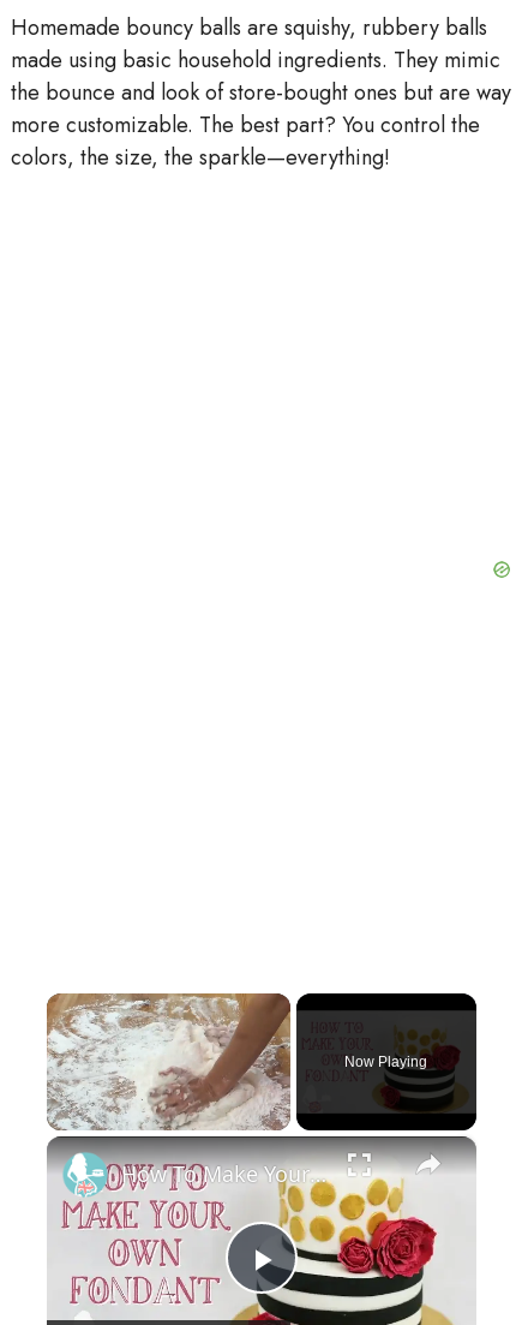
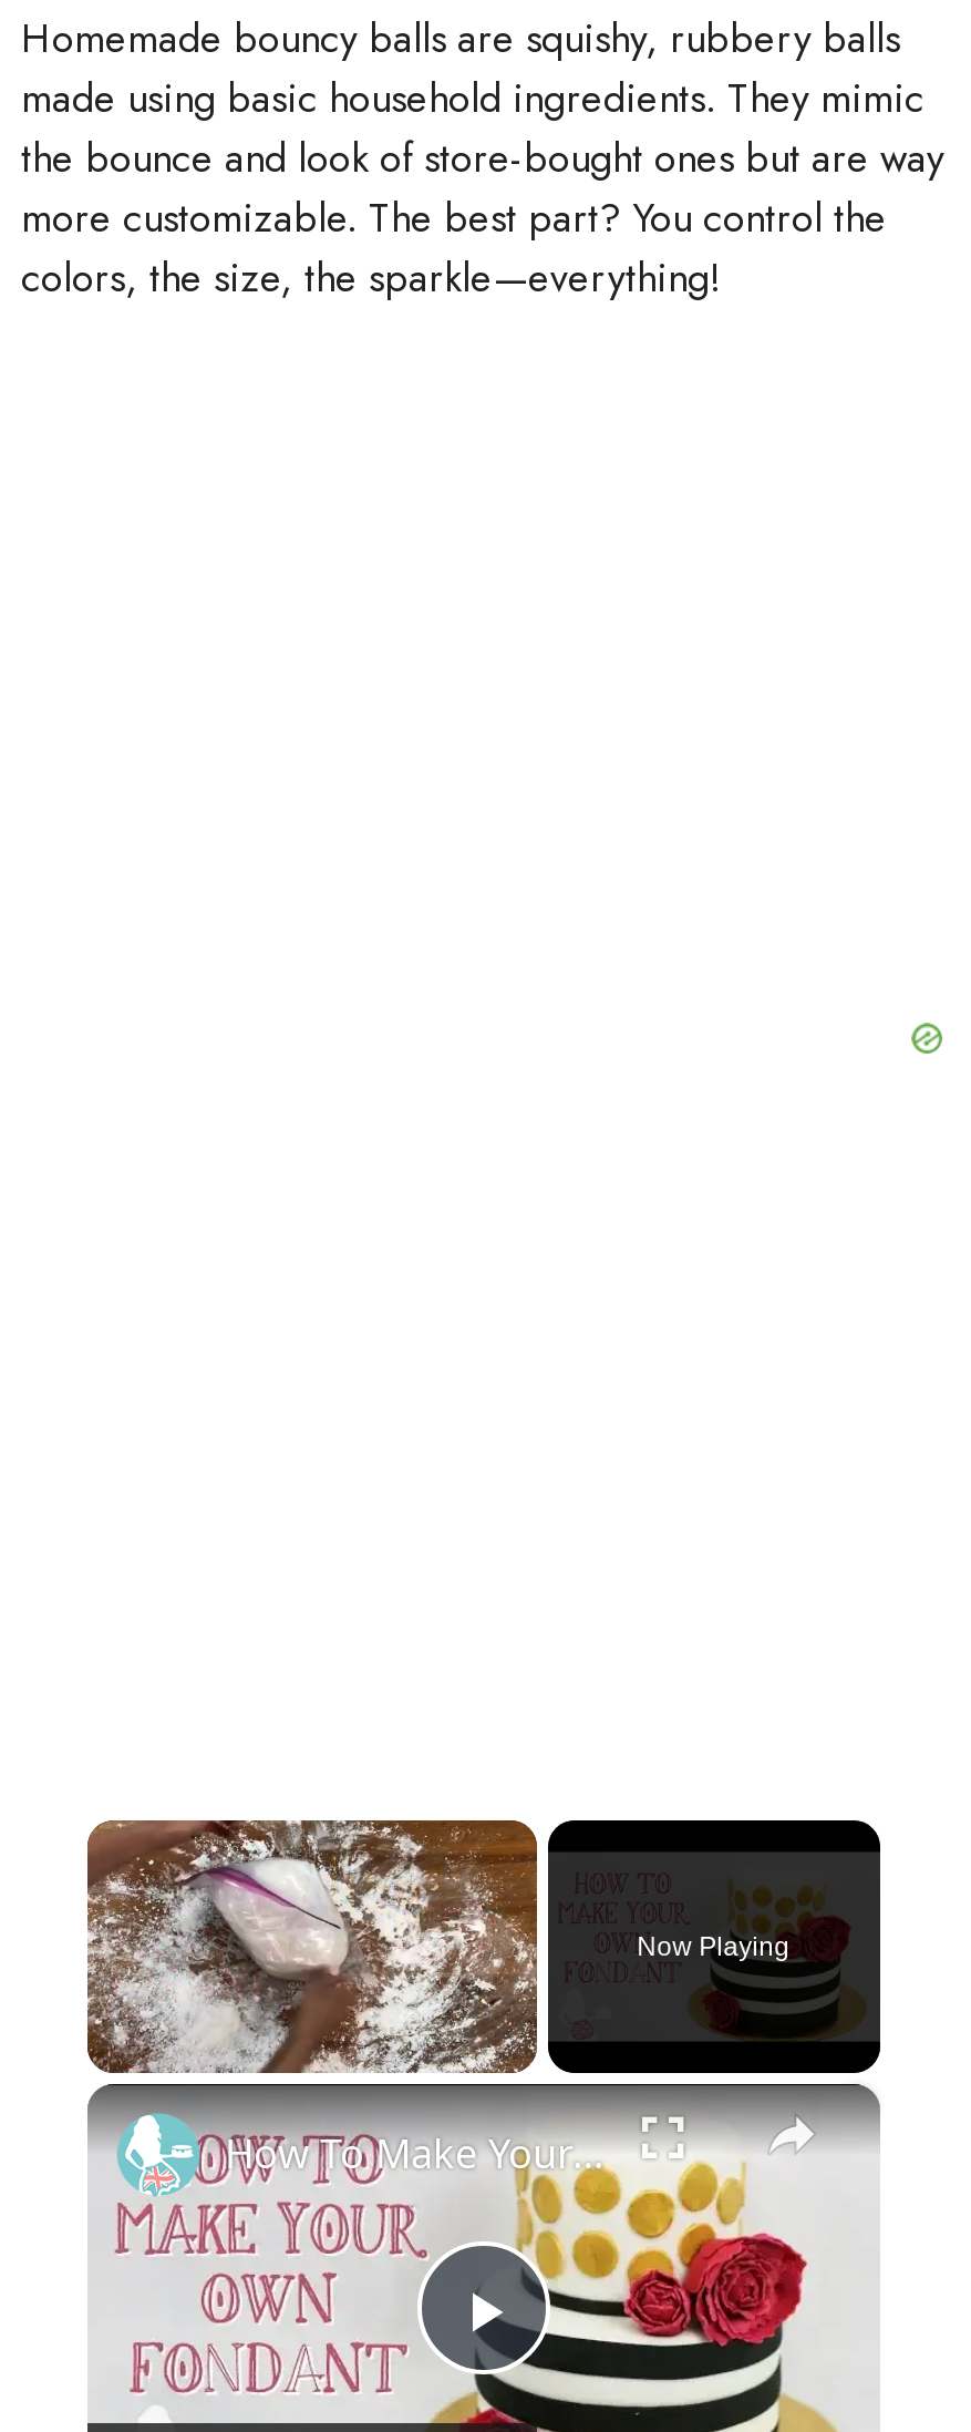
- [image]
+ [image]
